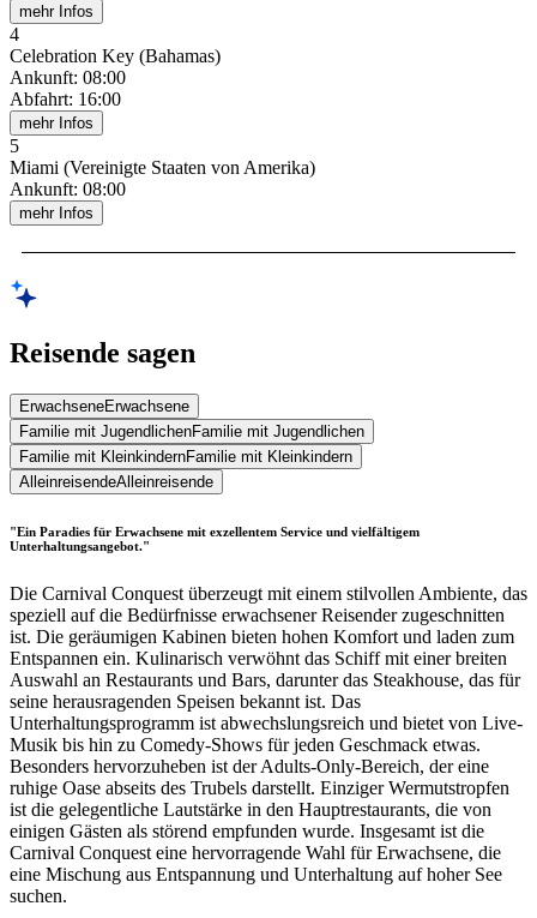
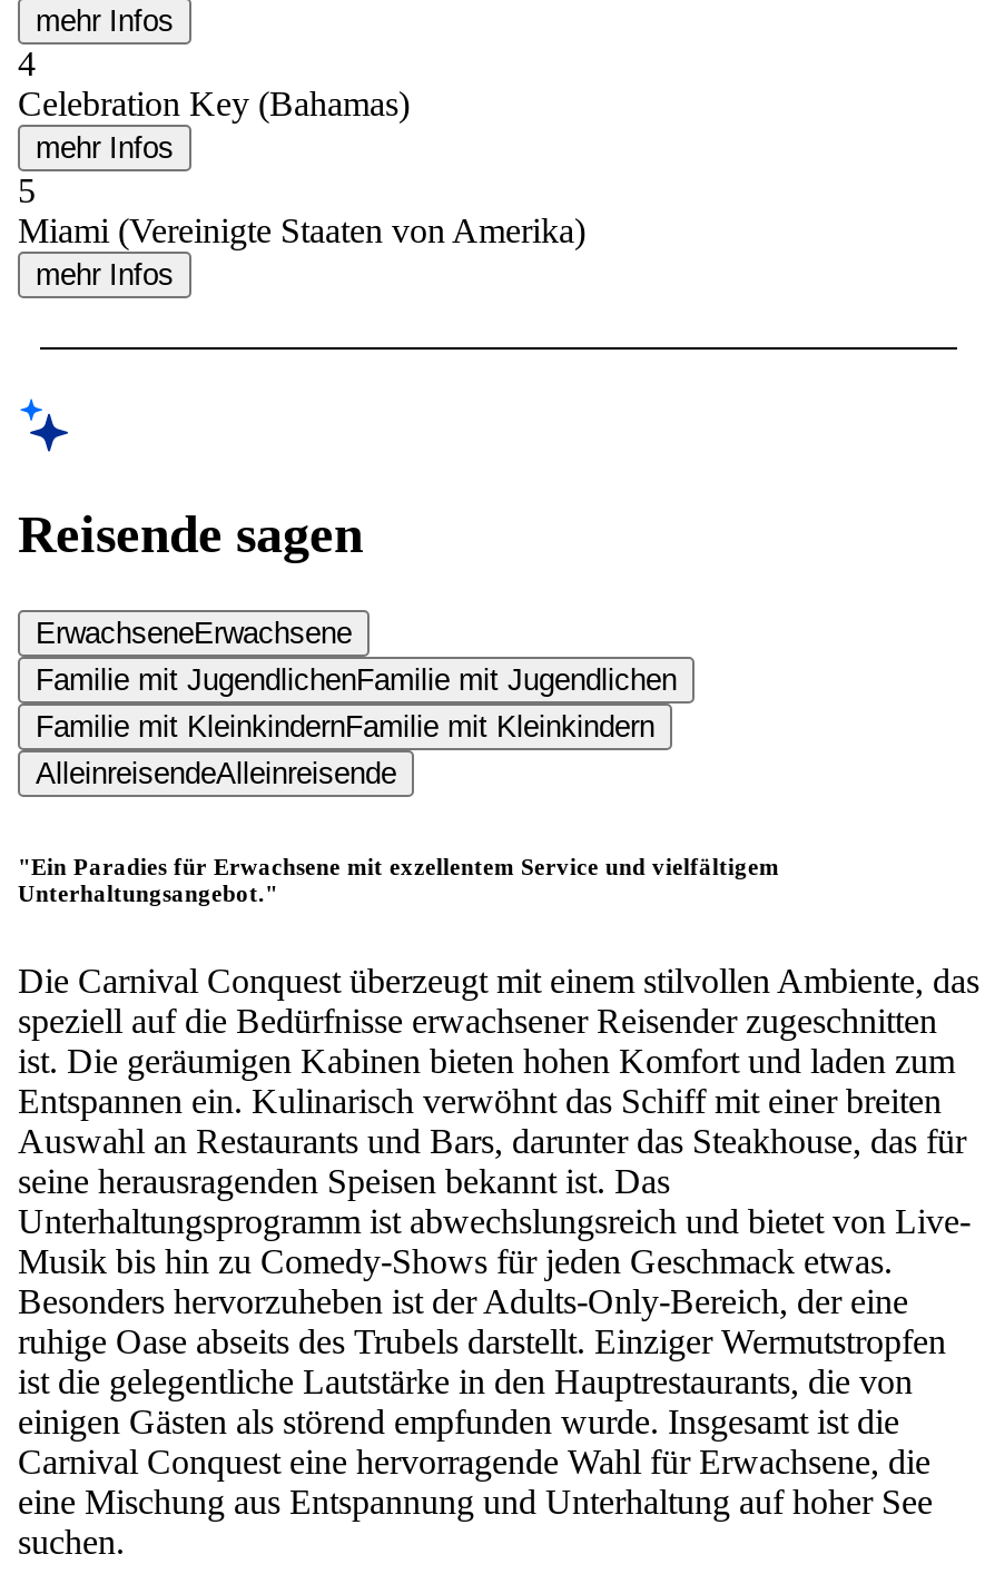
- Ankunft: 08:00
- Abfahrt: 16:00

- Ankunft: 08:00
